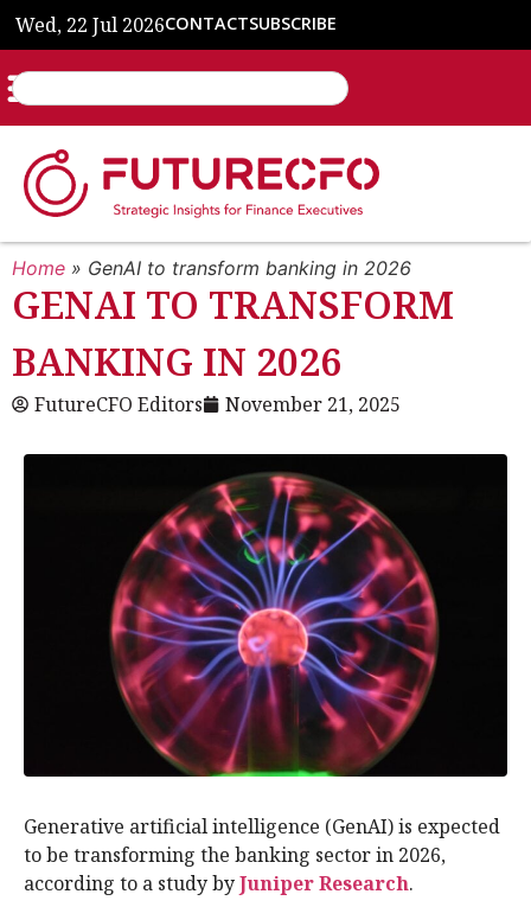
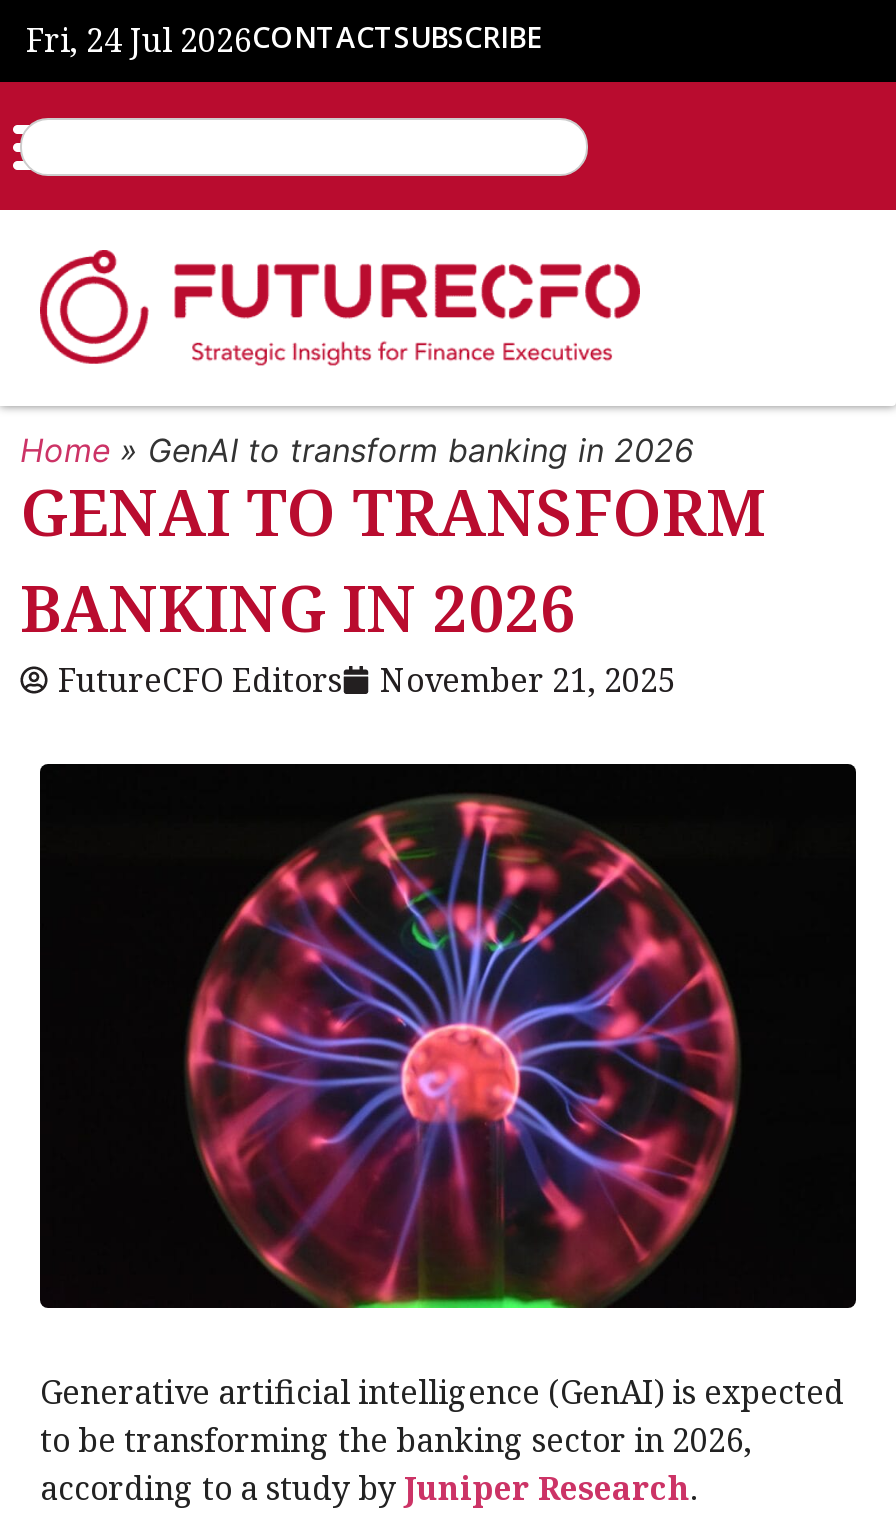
- Wed, 22 Jul 2026CONTACTSUBSCRIBE
+ Fri, 24 Jul 2026CONTACTSUBSCRIBE
